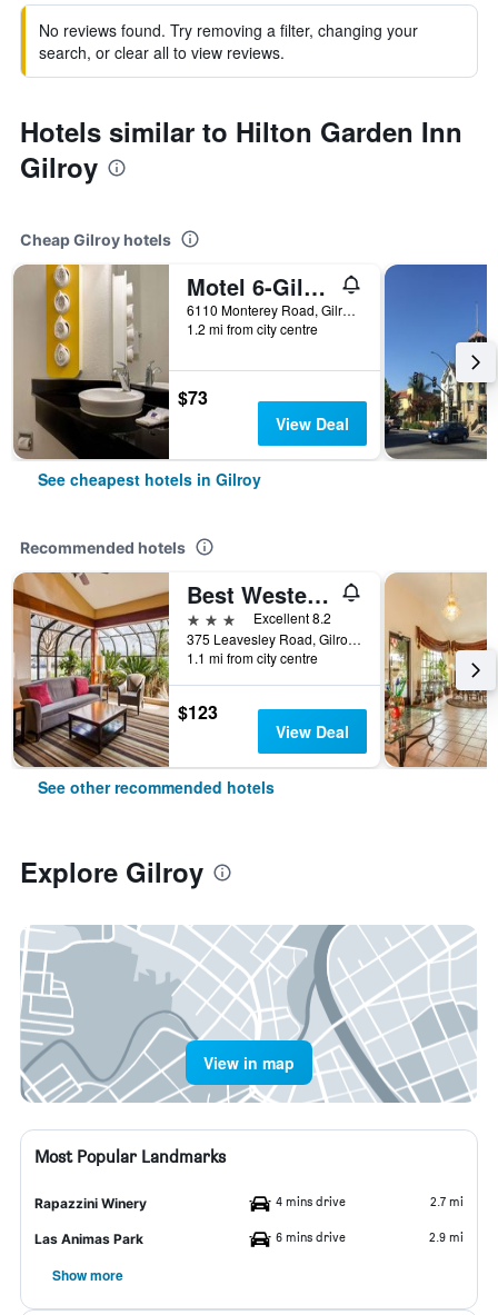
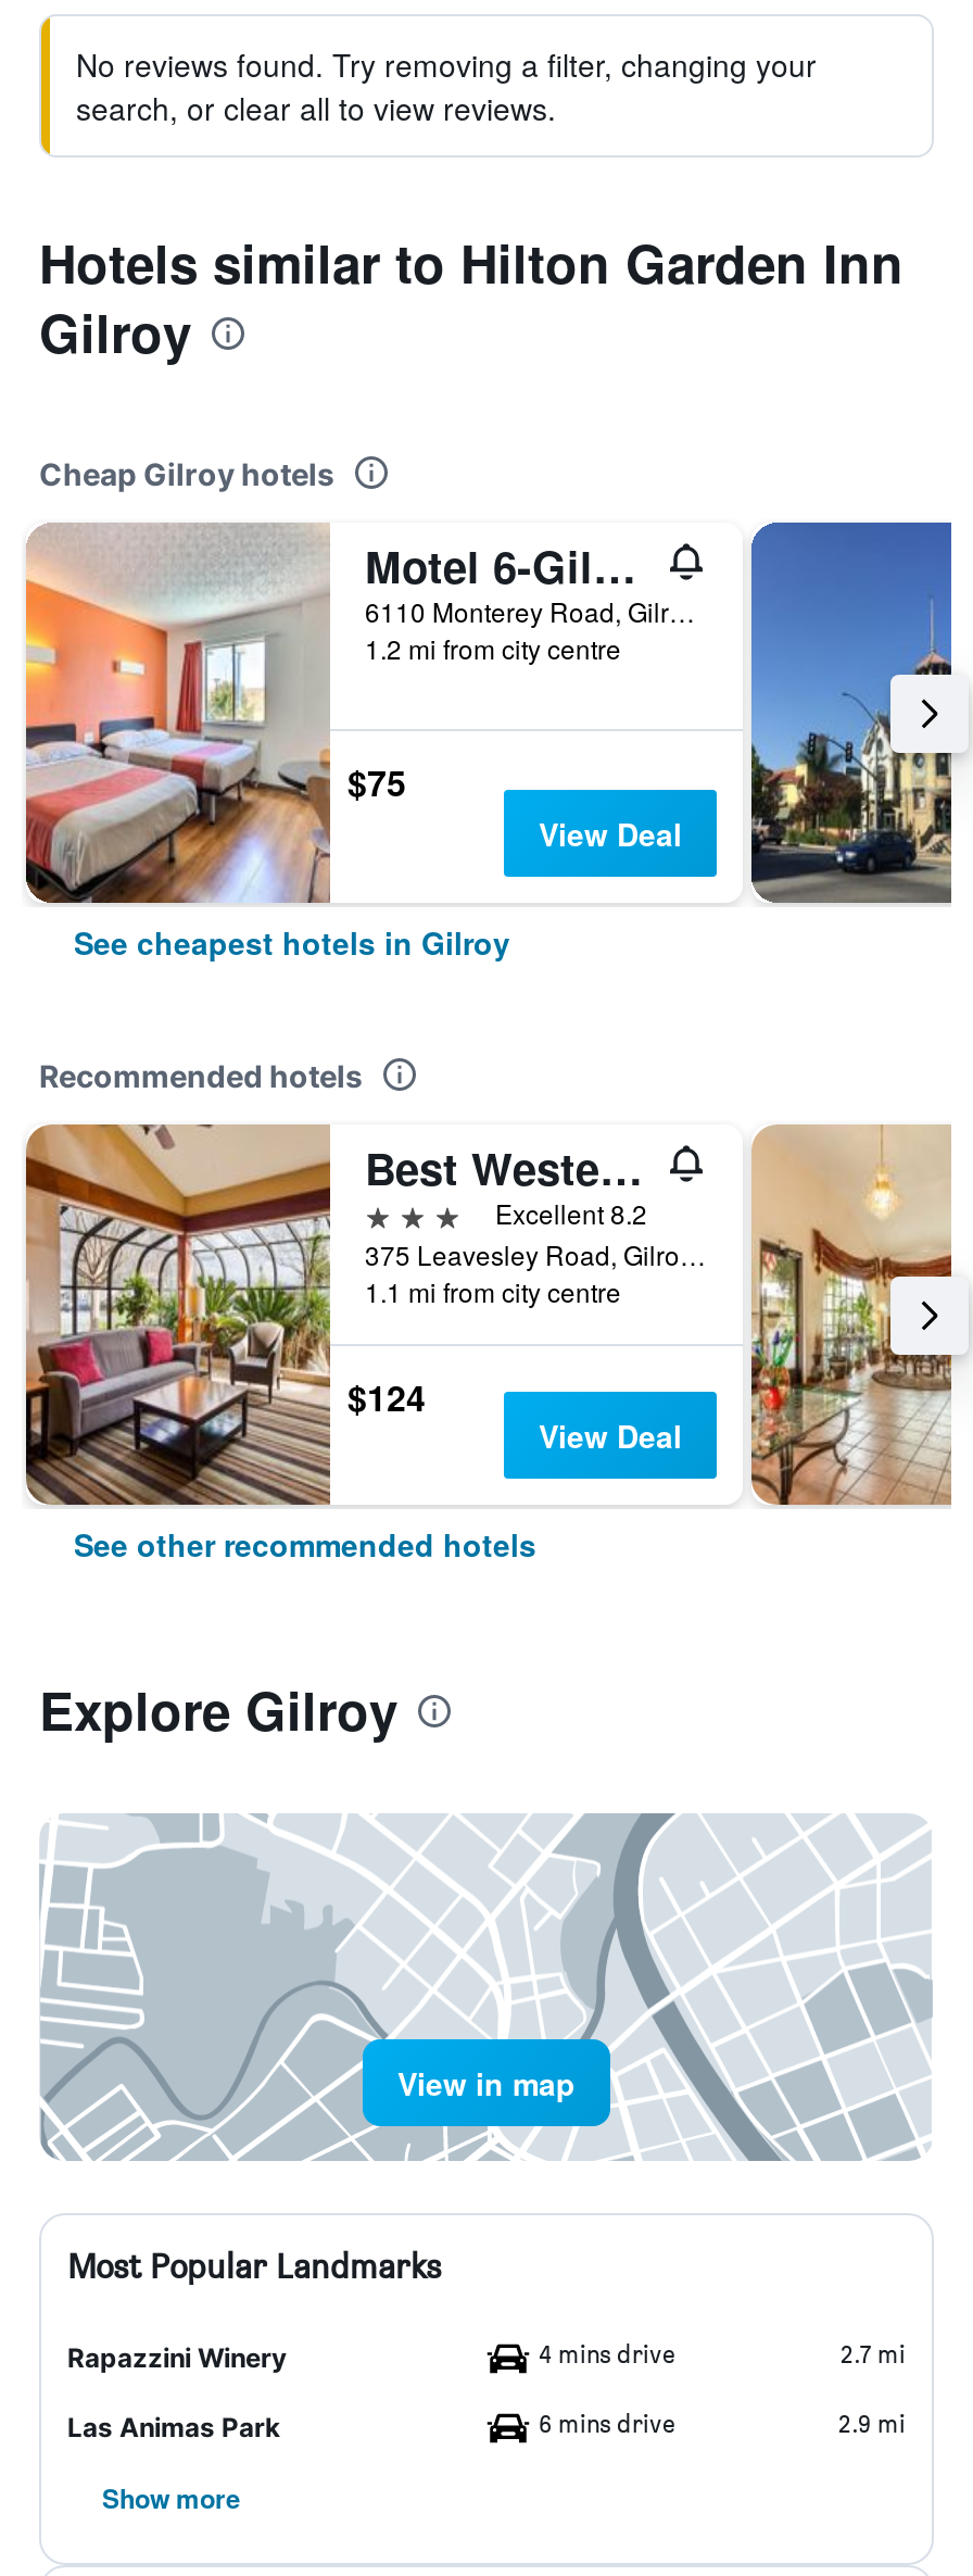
- [image]
- $73
+ [image]
+ $75

- $123
+ $124
